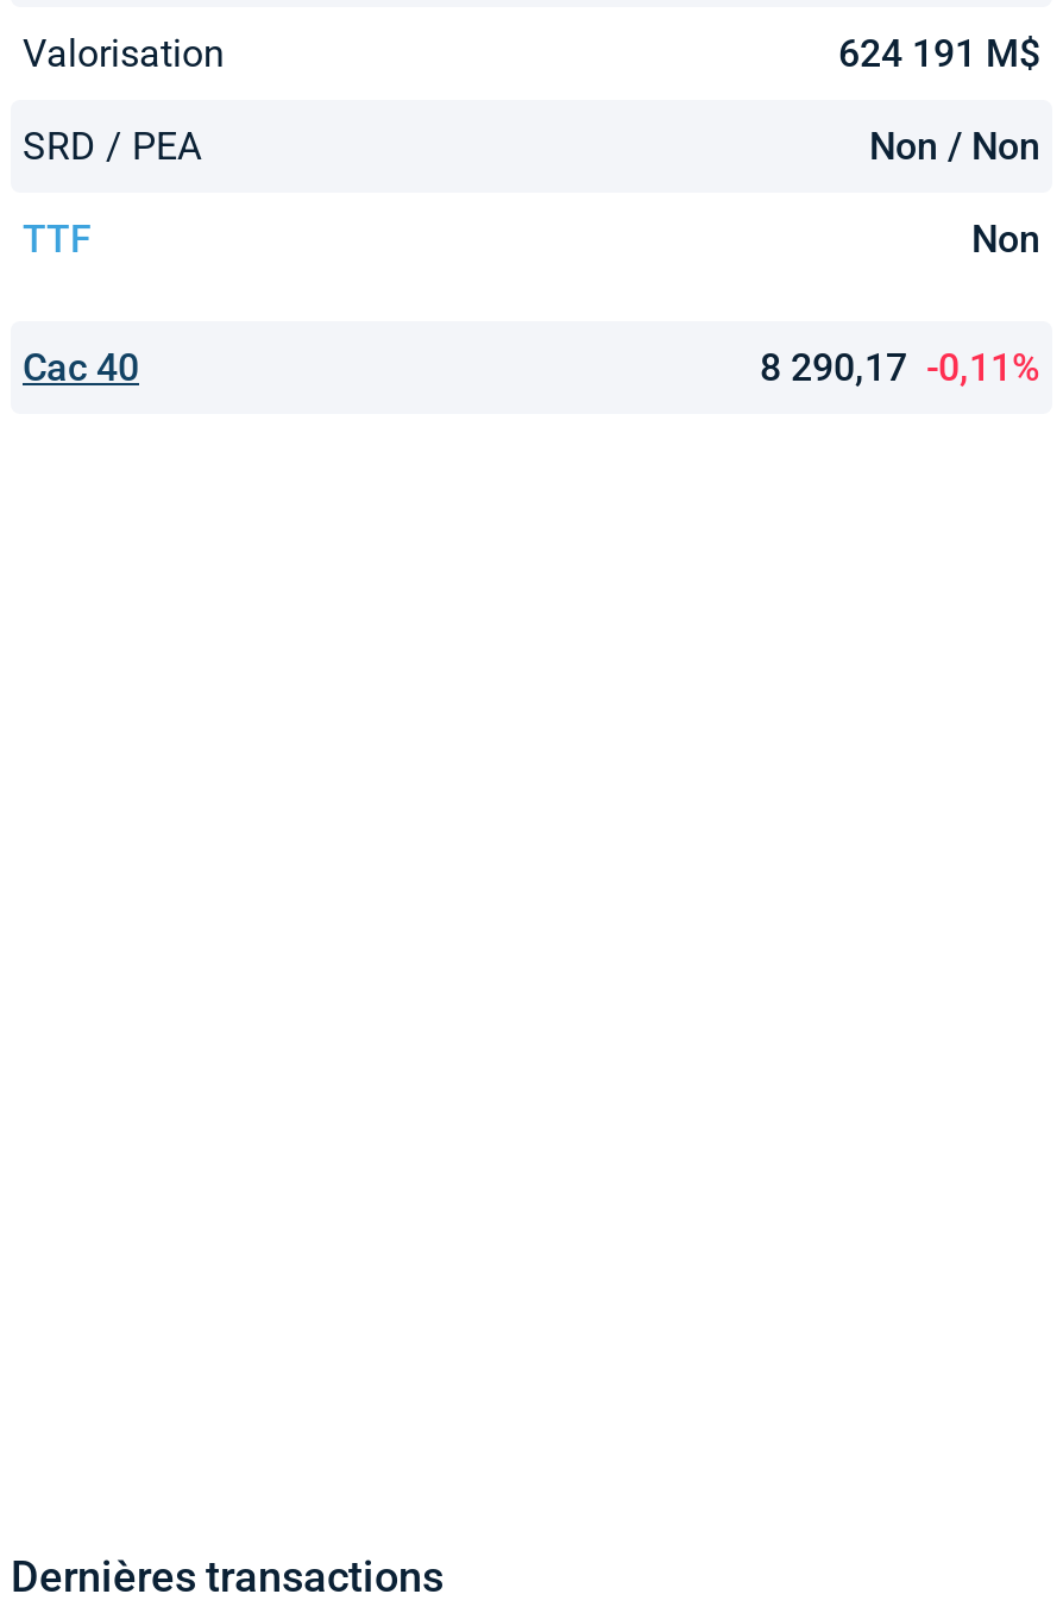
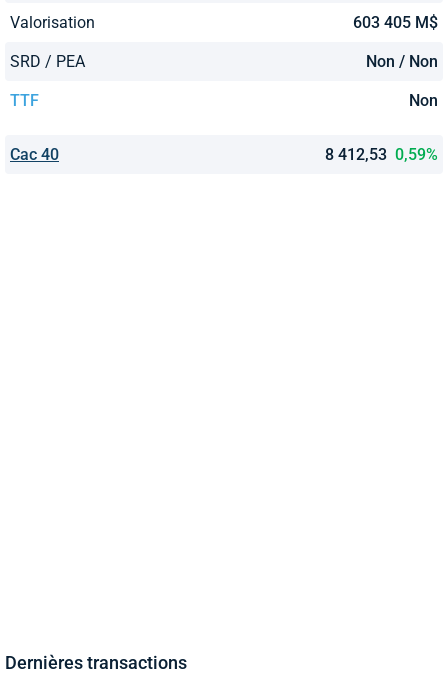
- 624 191 M$
+ 603 405 M$

- 8 290,17 -0,11%
+ 8 412,53 0,59%
